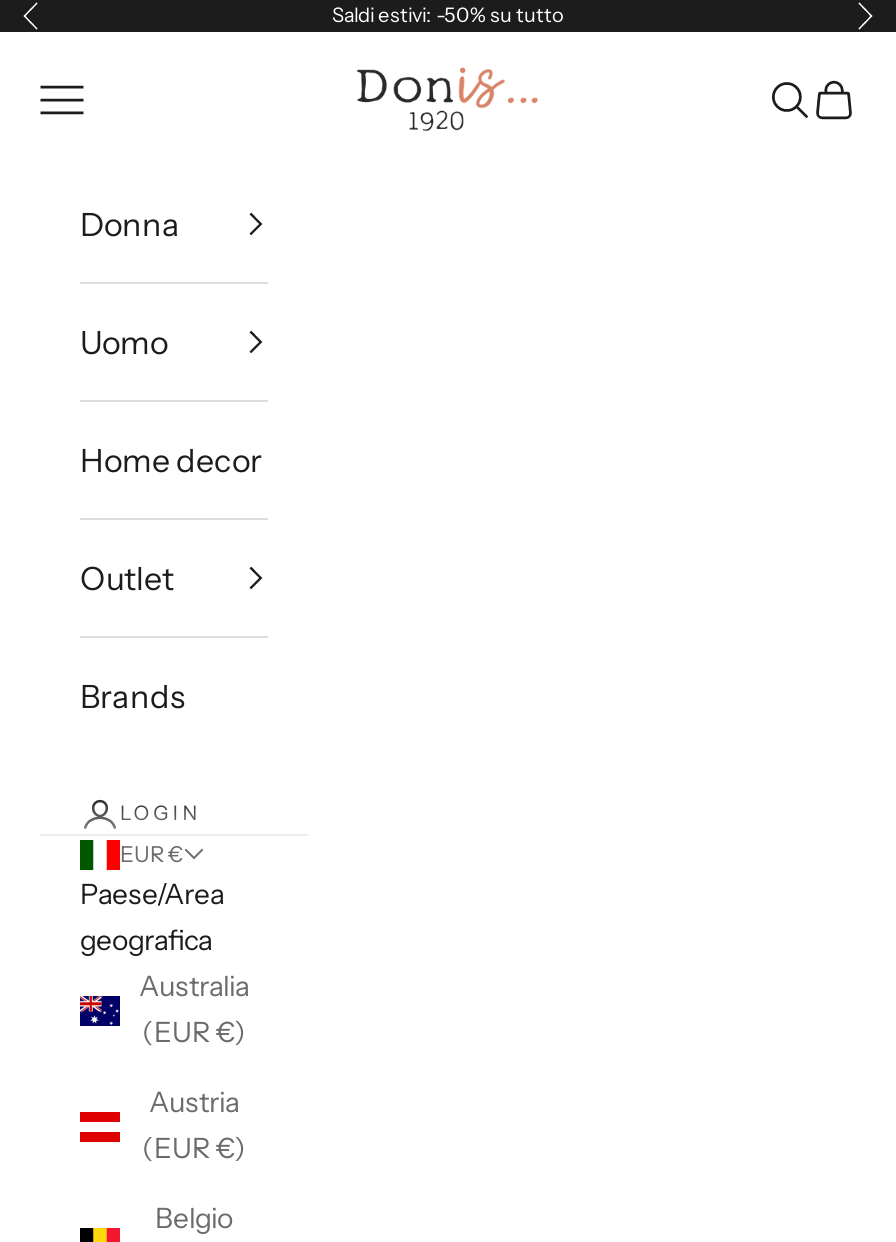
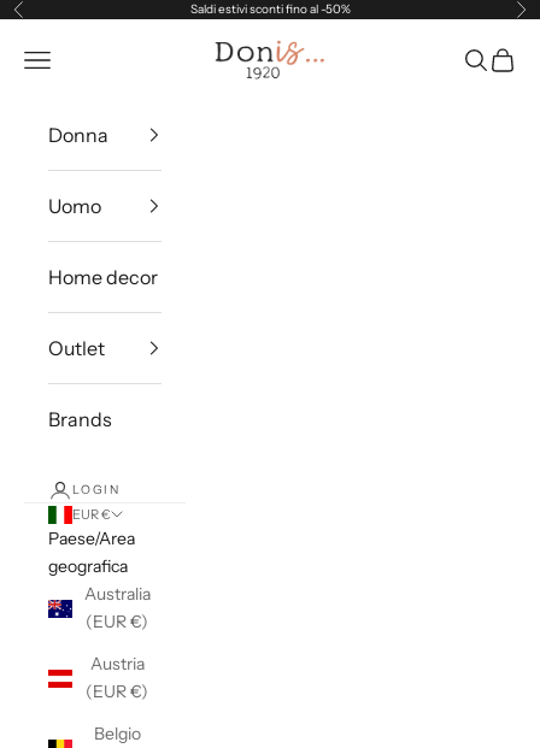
- Saldi estivi: -50% su tutto
+ Saldi estivi sconti fino al -50%
